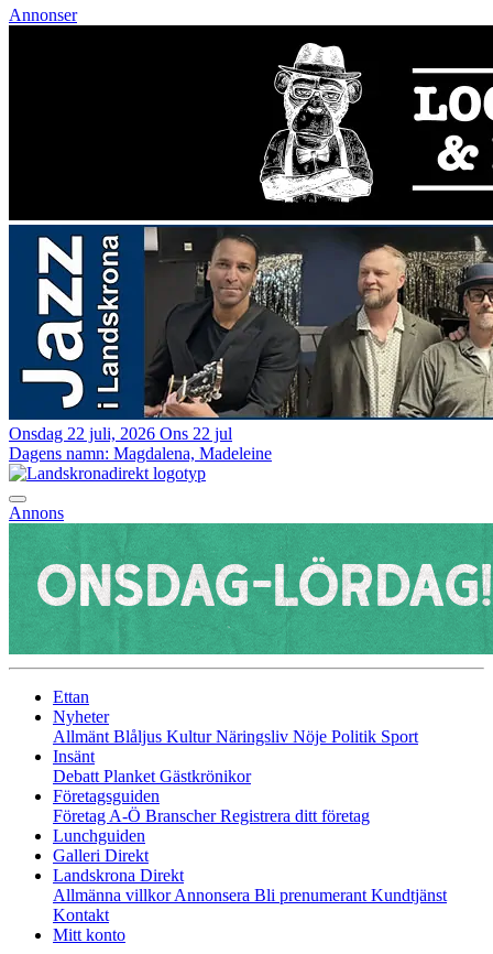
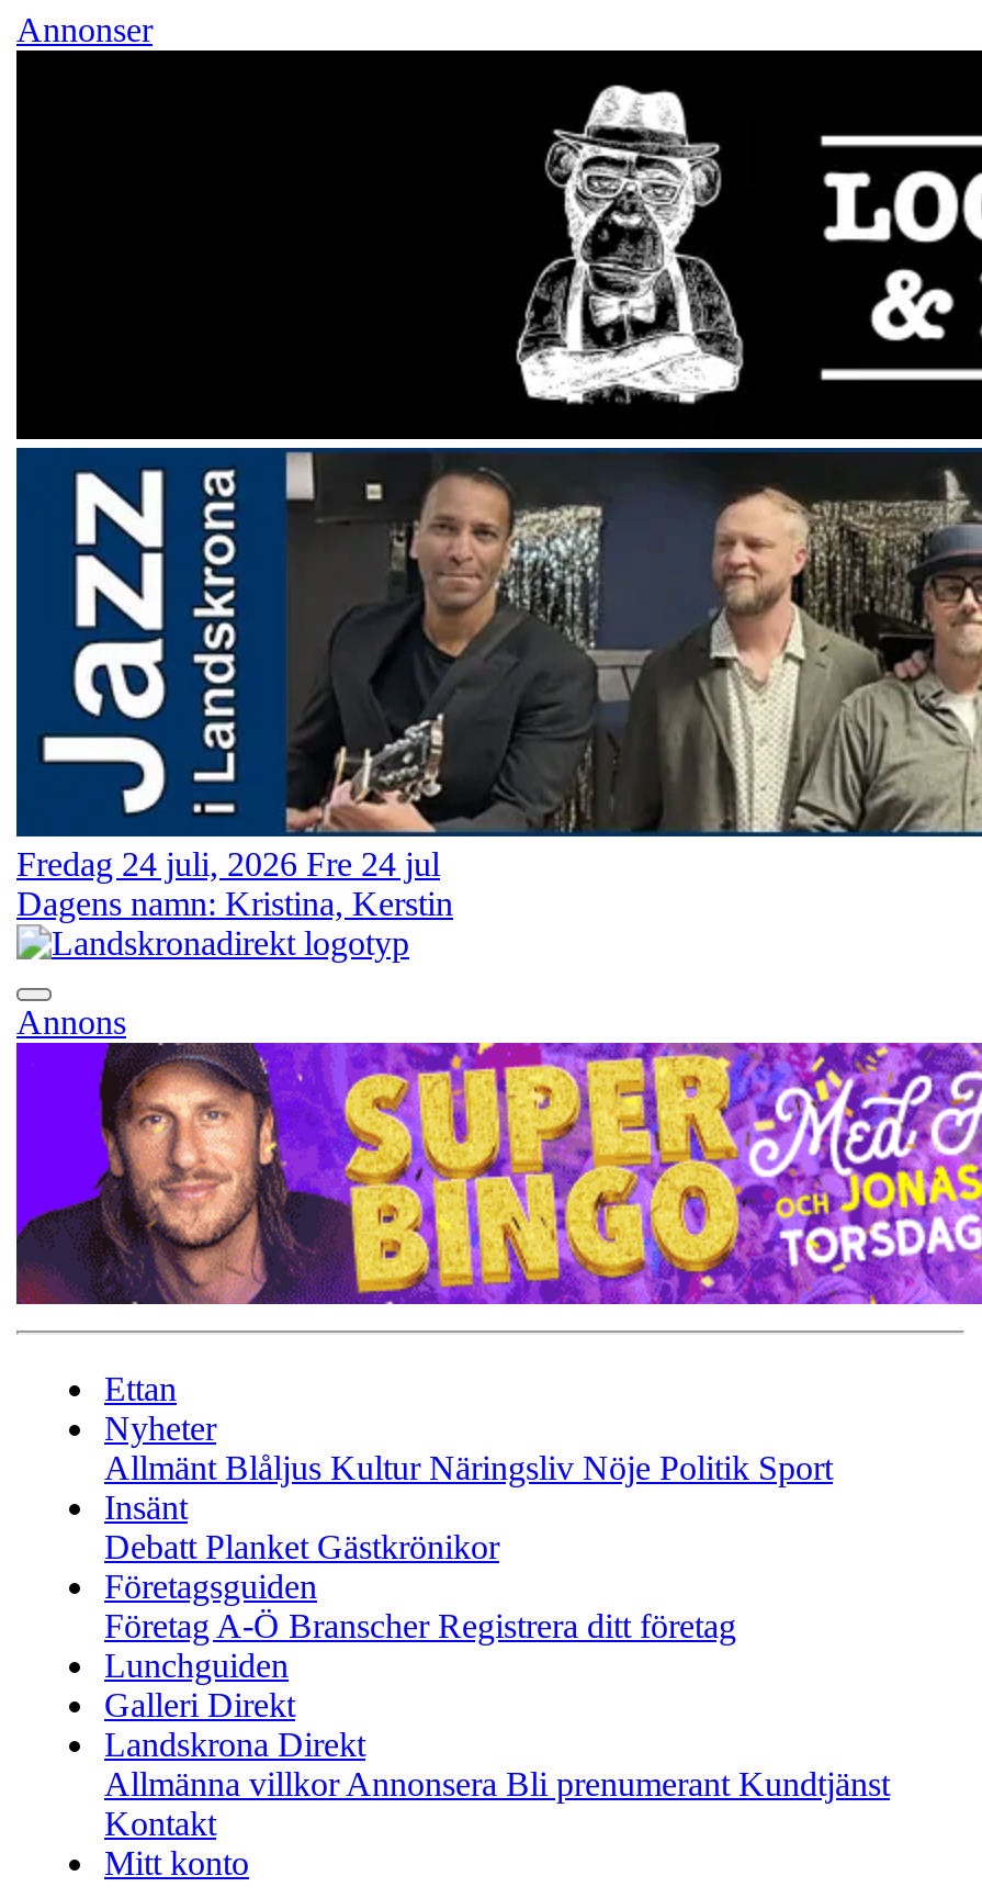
- Onsdag 22 juli, 2026 Ons 22 jul
+ Fredag 24 juli, 2026 Fre 24 jul

- Dagens namn: Magdalena, Madeleine
+ Dagens namn: Kristina, Kerstin

- [image]
+ [image]
